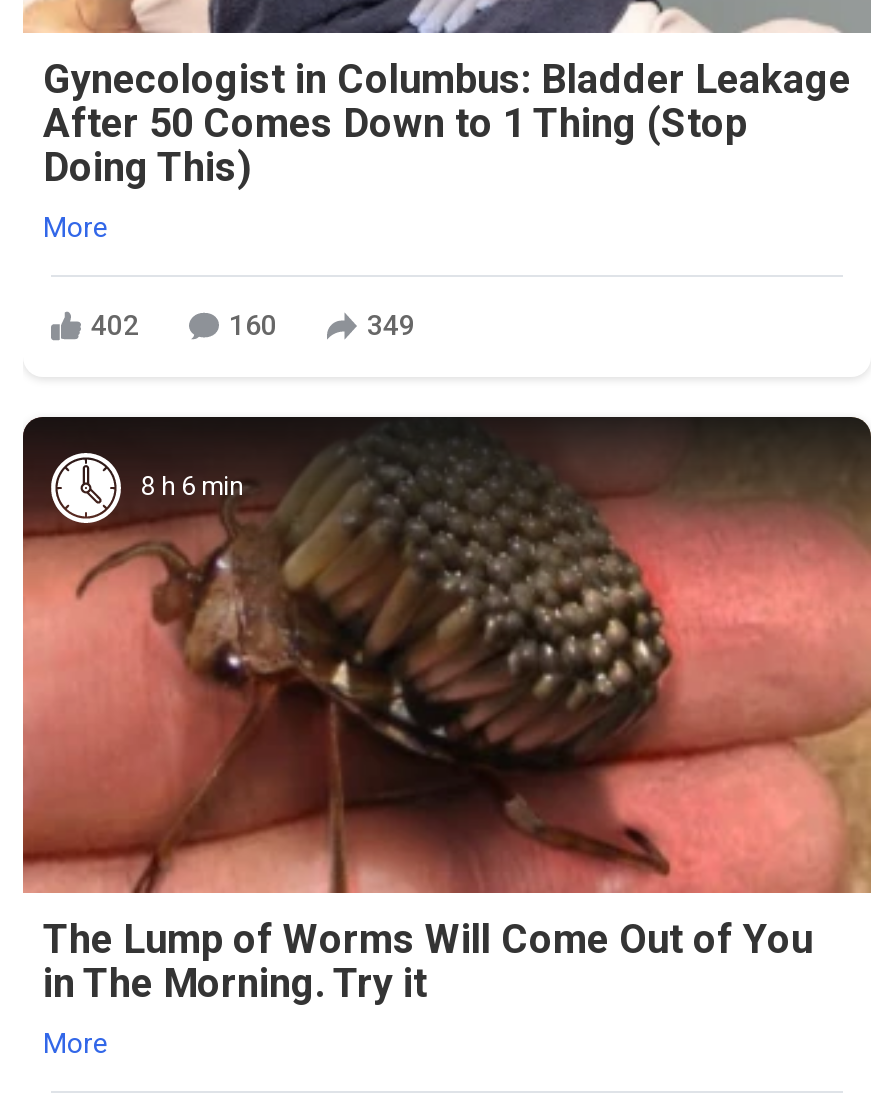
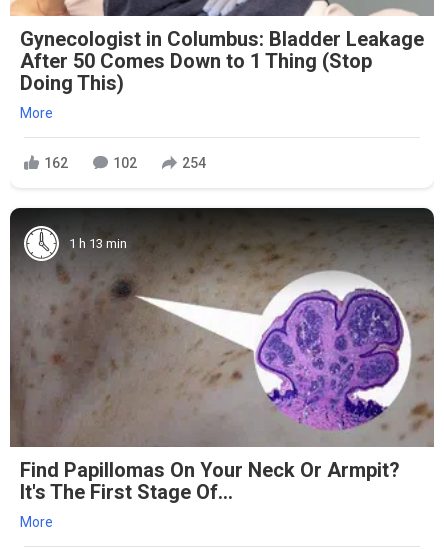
- 402
- 160
- 349
+ 162
+ 102
+ 254

- [image]
- 8 h 6 min
+ [image]
+ 1 h 13 min

- The Lump of Worms Will Come Out of You
- in The Morning. Try it
+ Find Papillomas On Your Neck Or Armpit?
+ It's The First Stage Of...
